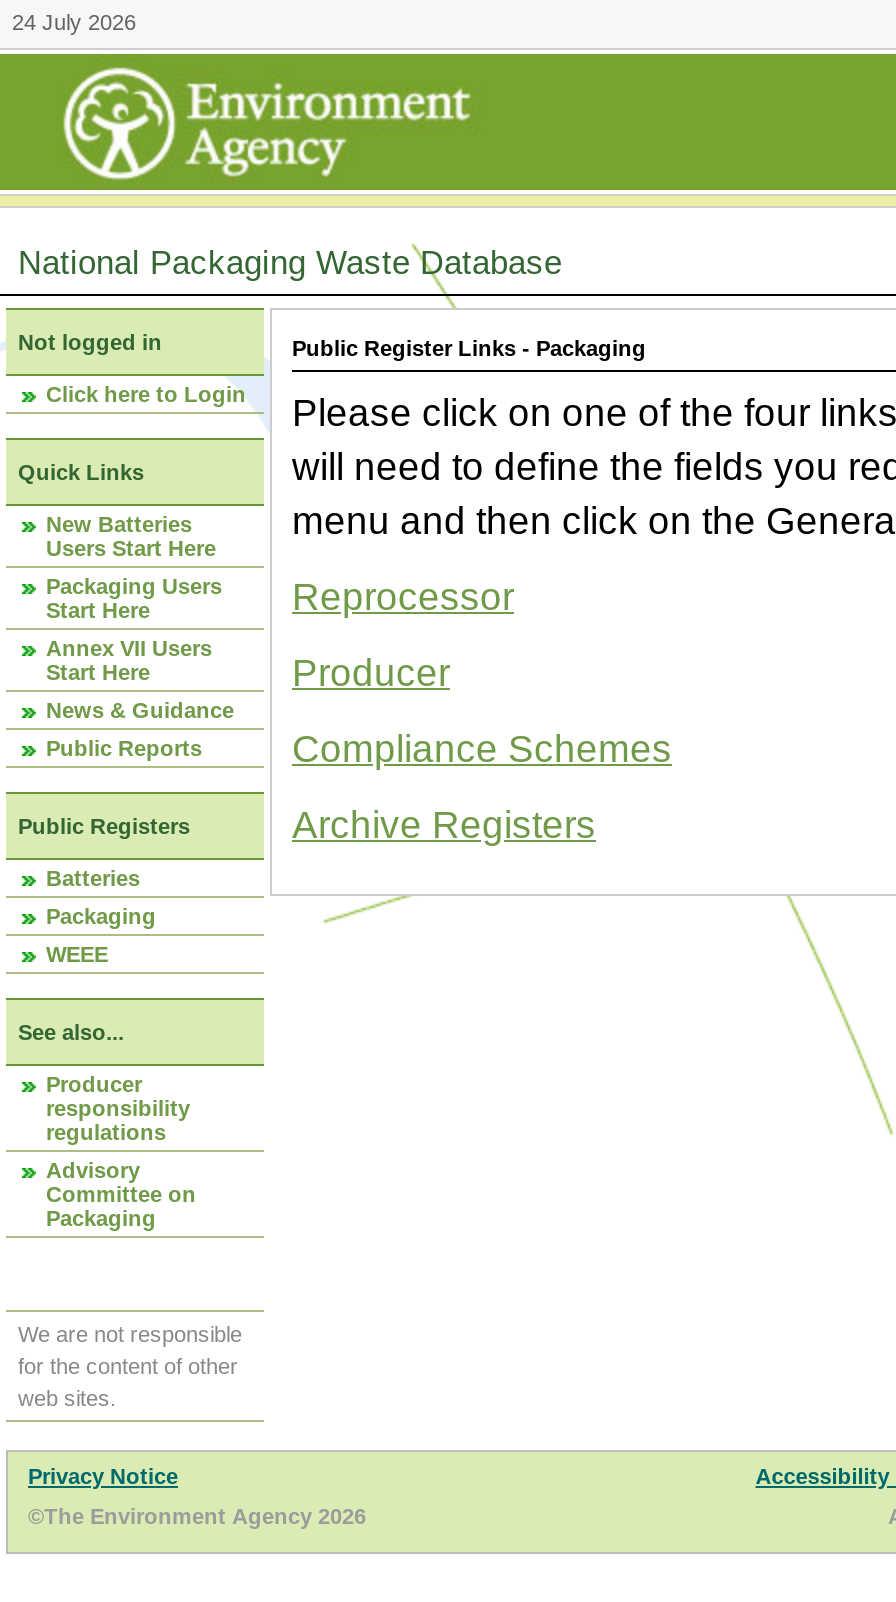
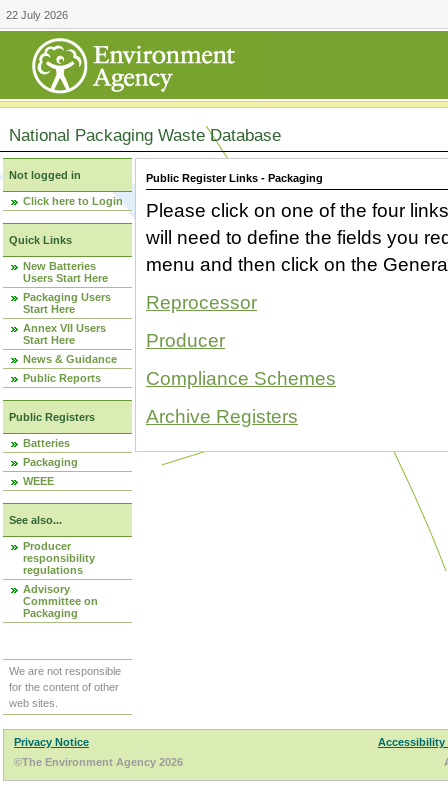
- 24 July 2026
+ 22 July 2026
